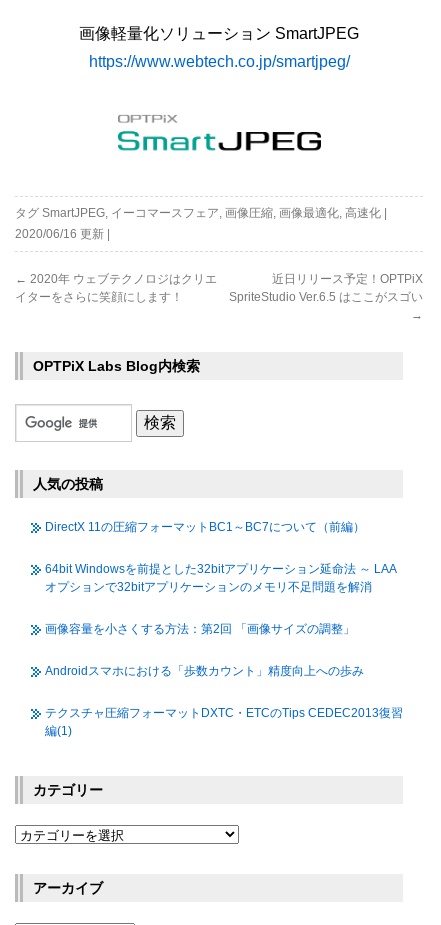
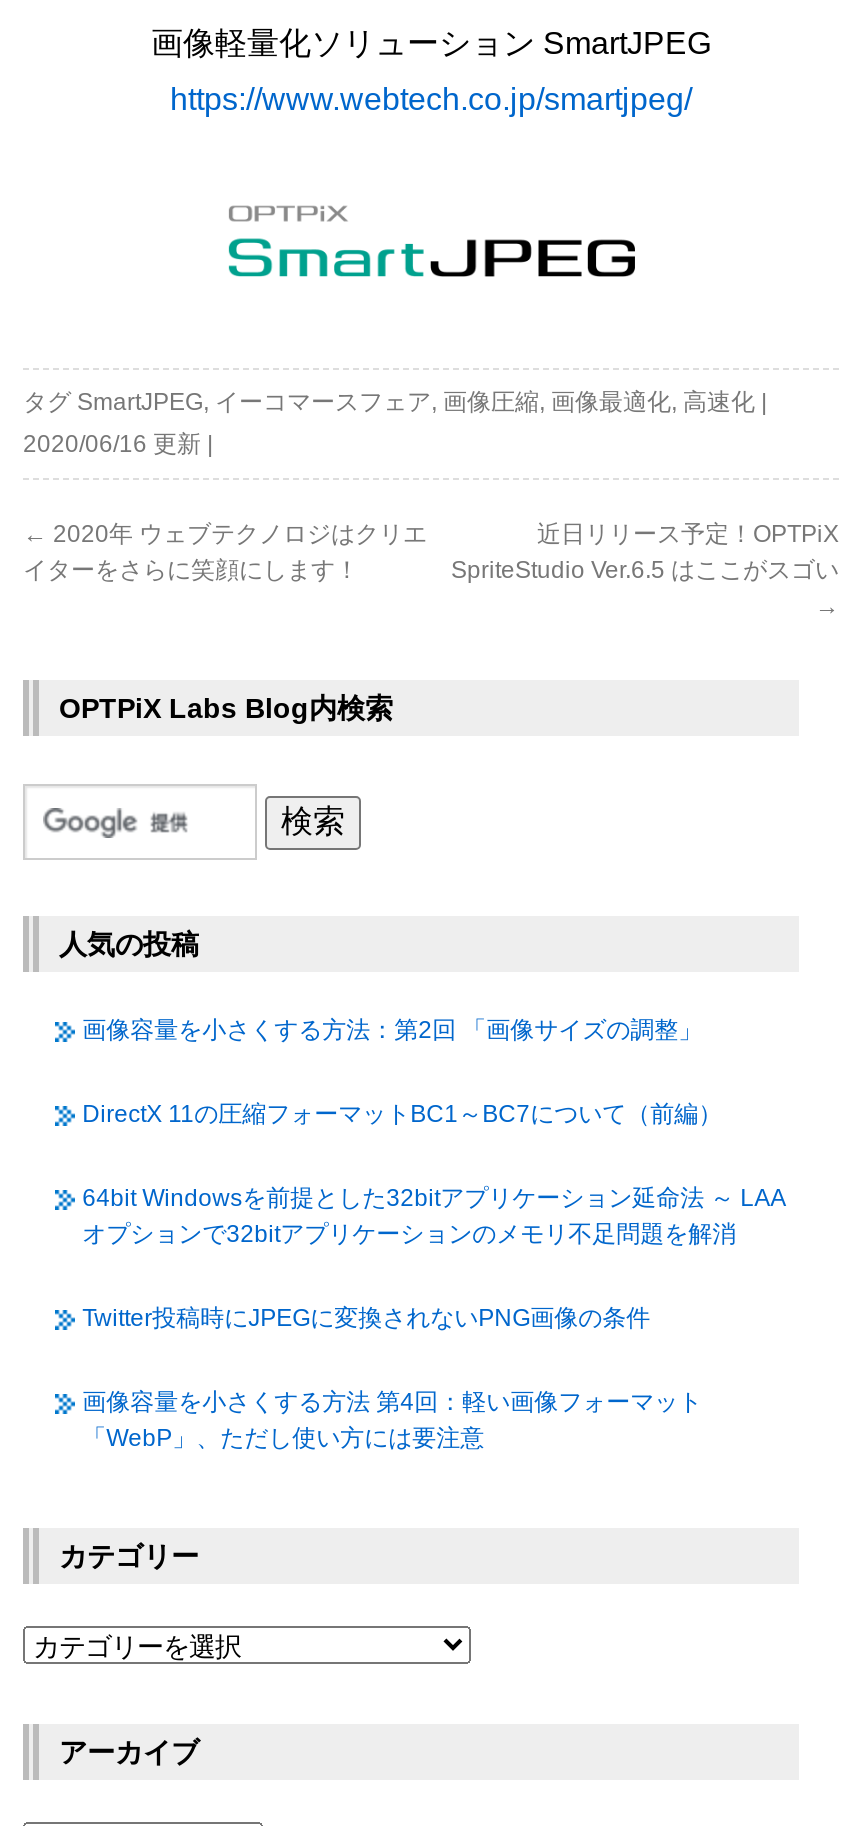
moved down: DirectX 11の圧縮フォーマットBC1～BC7について（前編） | 64bit Windowsを前提とした32bitアプリケーション延命法 ～ LAA | オプションで32bitアプリケーションのメモリ不足問題を解消

moved up: 画像容量を小さくする方法：第2回 「画像サイズの調整」

- Androidスマホにおける「歩数カウント」精度向上への歩み
- テクスチャ圧縮フォーマットDXTC・ETCのTips CEDEC2013復習
- 編(1)
+ Twitter投稿時にJPEGに変換されないPNG画像の条件
+ 画像容量を小さくする方法 第4回：軽い画像フォーマット
+ 「WebP」、ただし使い方には要注意
